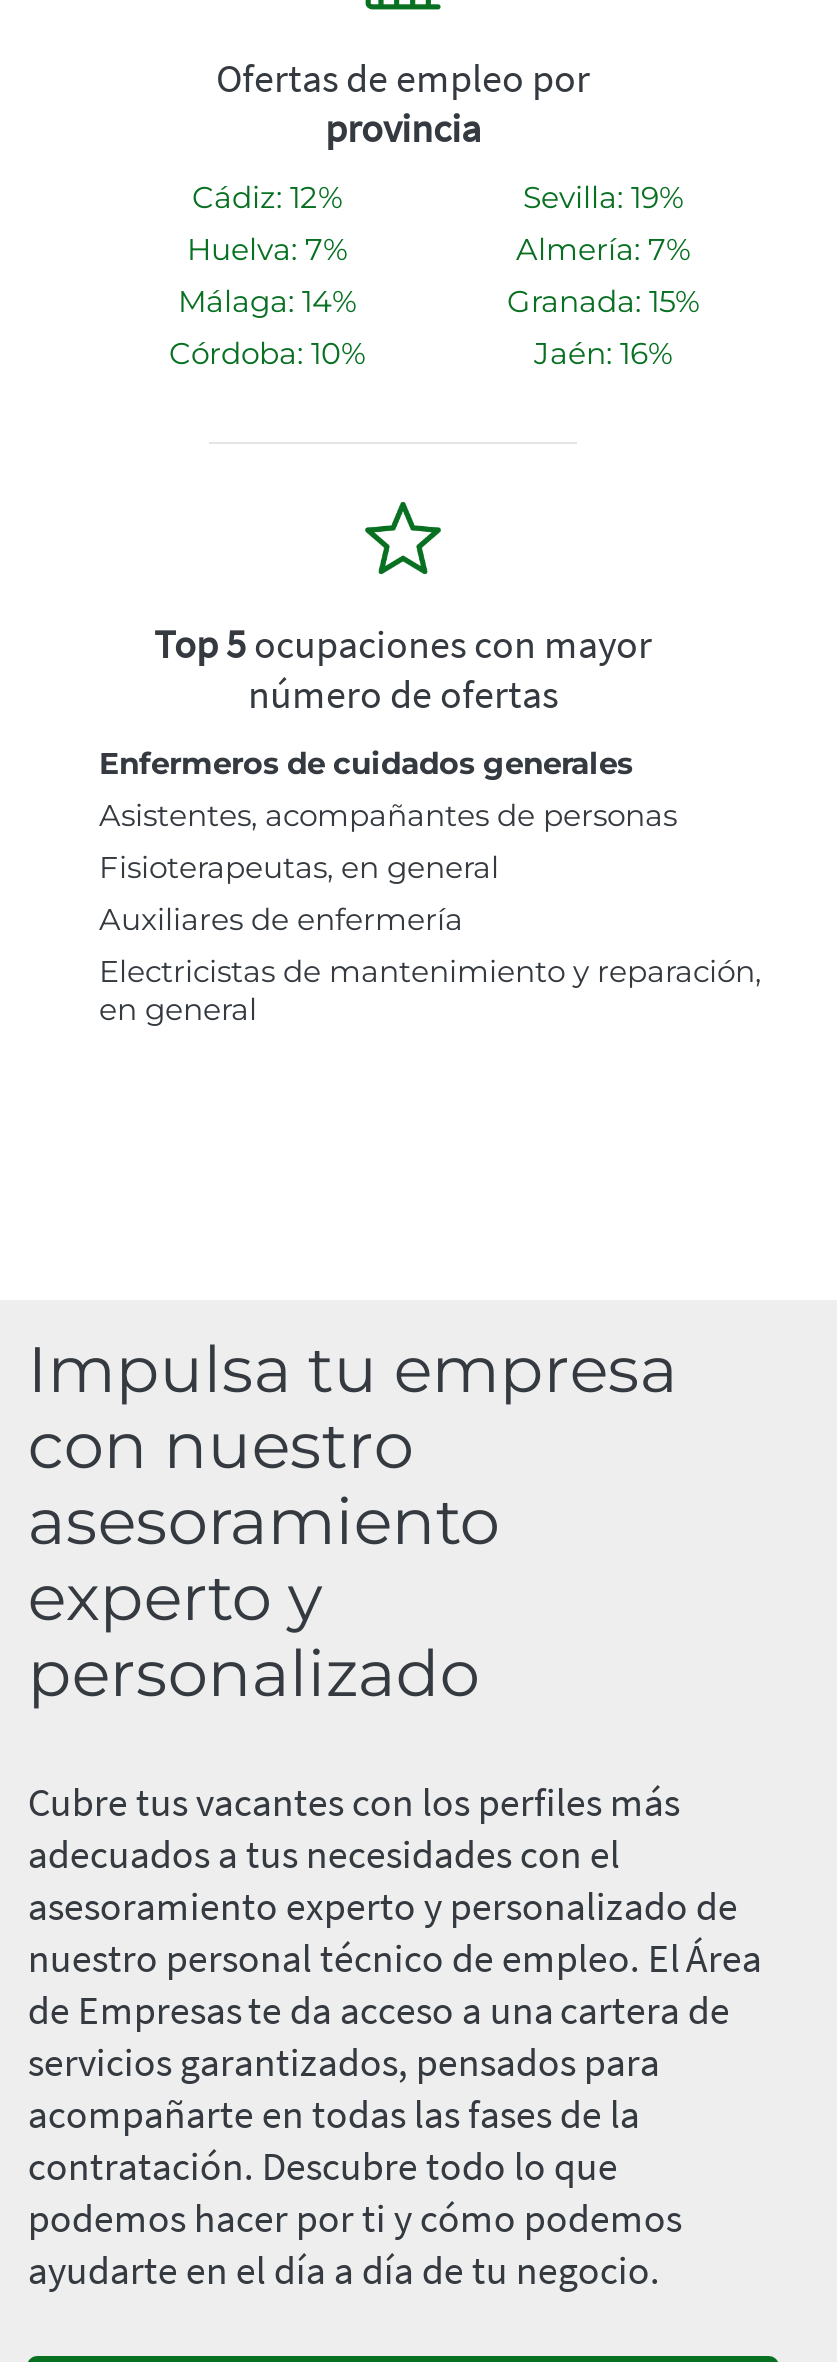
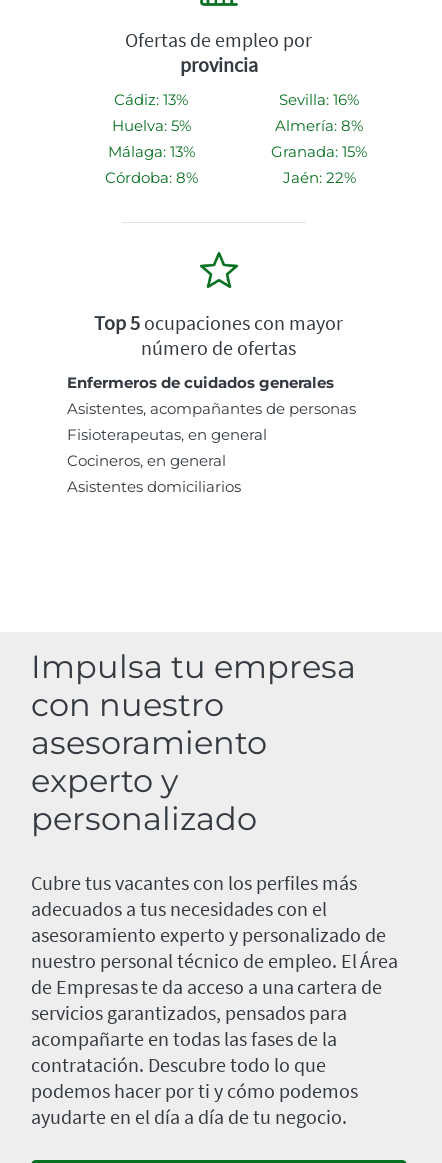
- Cádiz: 12%
+ Cádiz: 13%

- Sevilla: 19%
+ Sevilla: 16%

- Huelva: 7%
+ Huelva: 5%

- Almería: 7%
+ Almería: 8%

- Málaga: 14%
+ Málaga: 13%

- Córdoba: 10%
+ Córdoba: 8%

- Jaén: 16%
+ Jaén: 22%

- Auxiliares de enfermería
- Electricistas de mantenimiento y reparación,
- en general
+ Cocineros, en general
+ Asistentes domiciliarios
